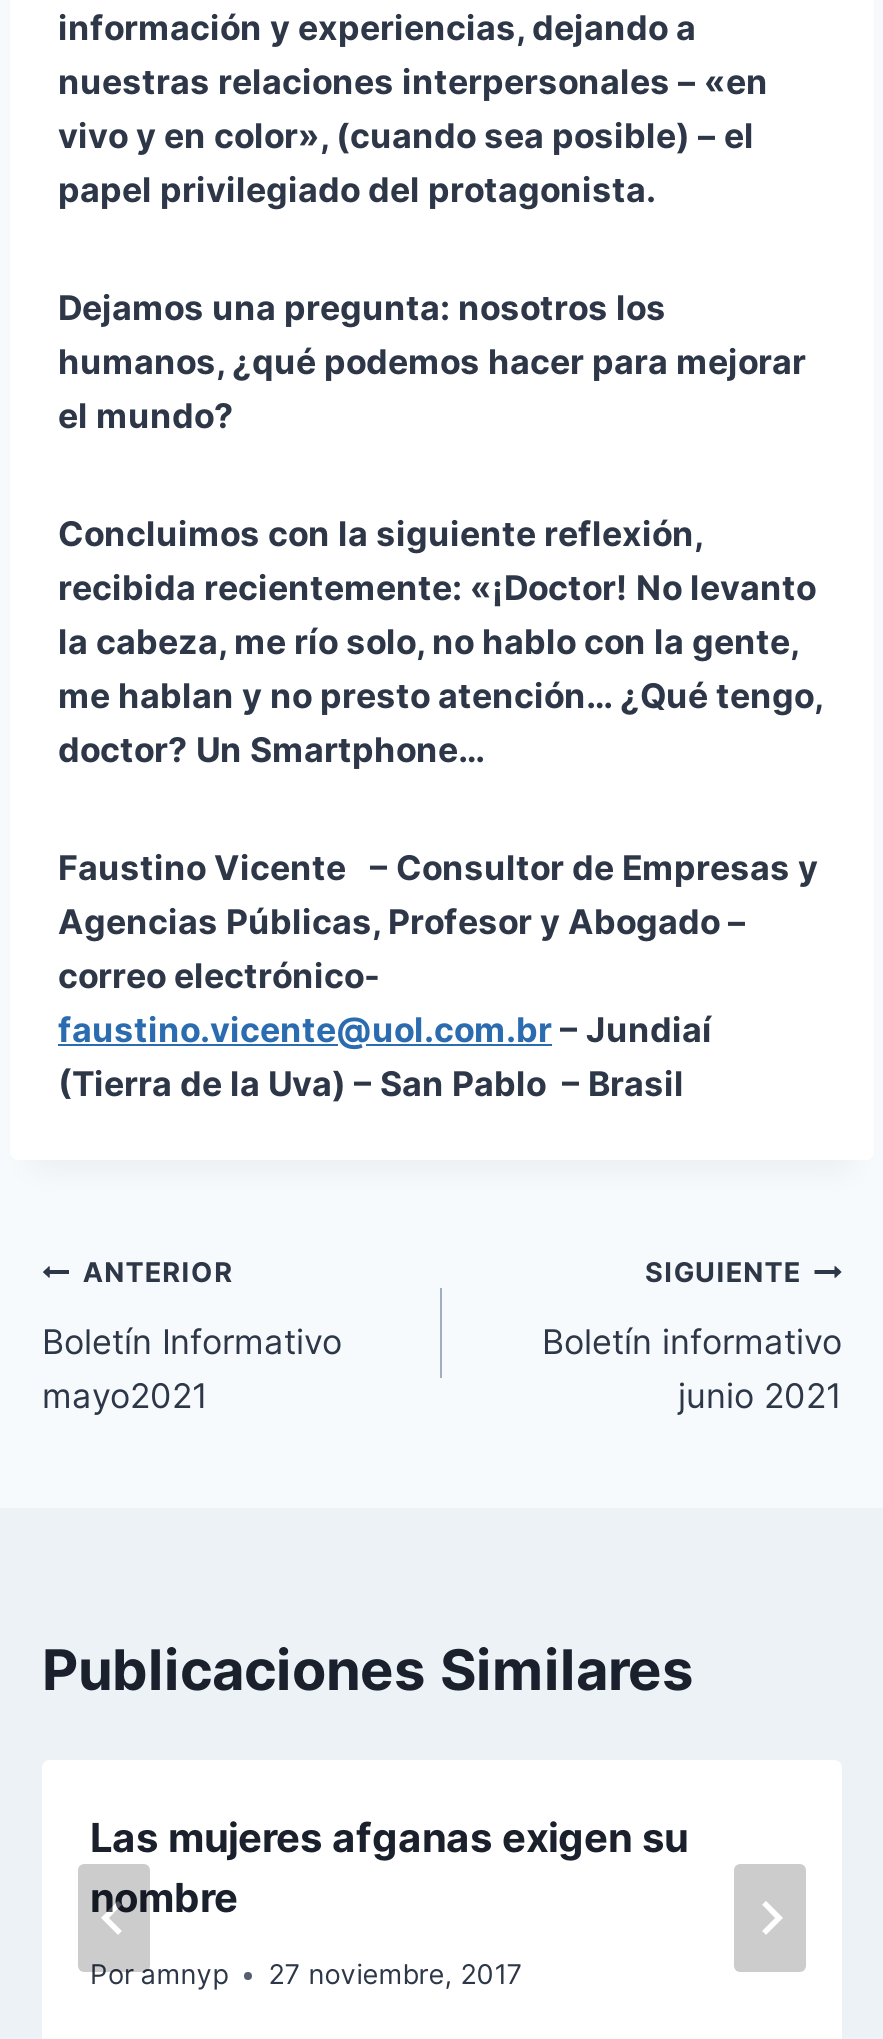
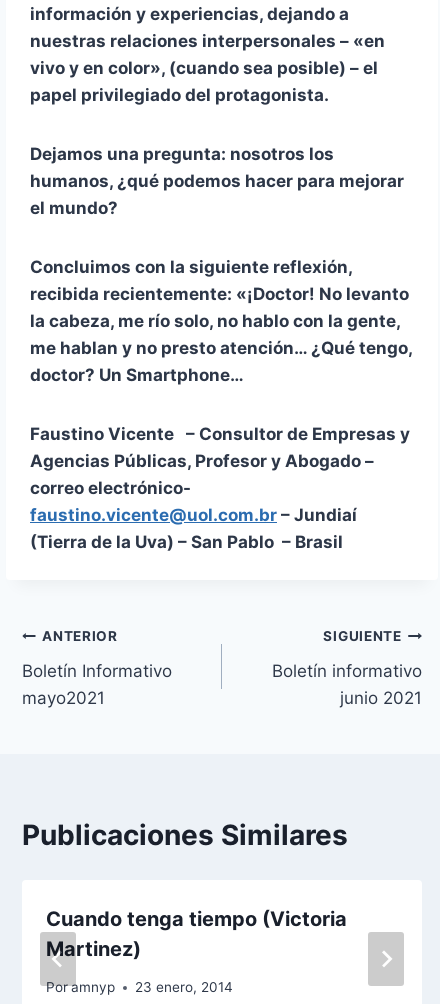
- Las mujeres afganas exigen su
- nombre
+ Cuando tenga tiempo (Victoria
+ Martinez)

- Por amnyp 27 noviembre, 2017
+ Por amnyp 23 enero, 2014
